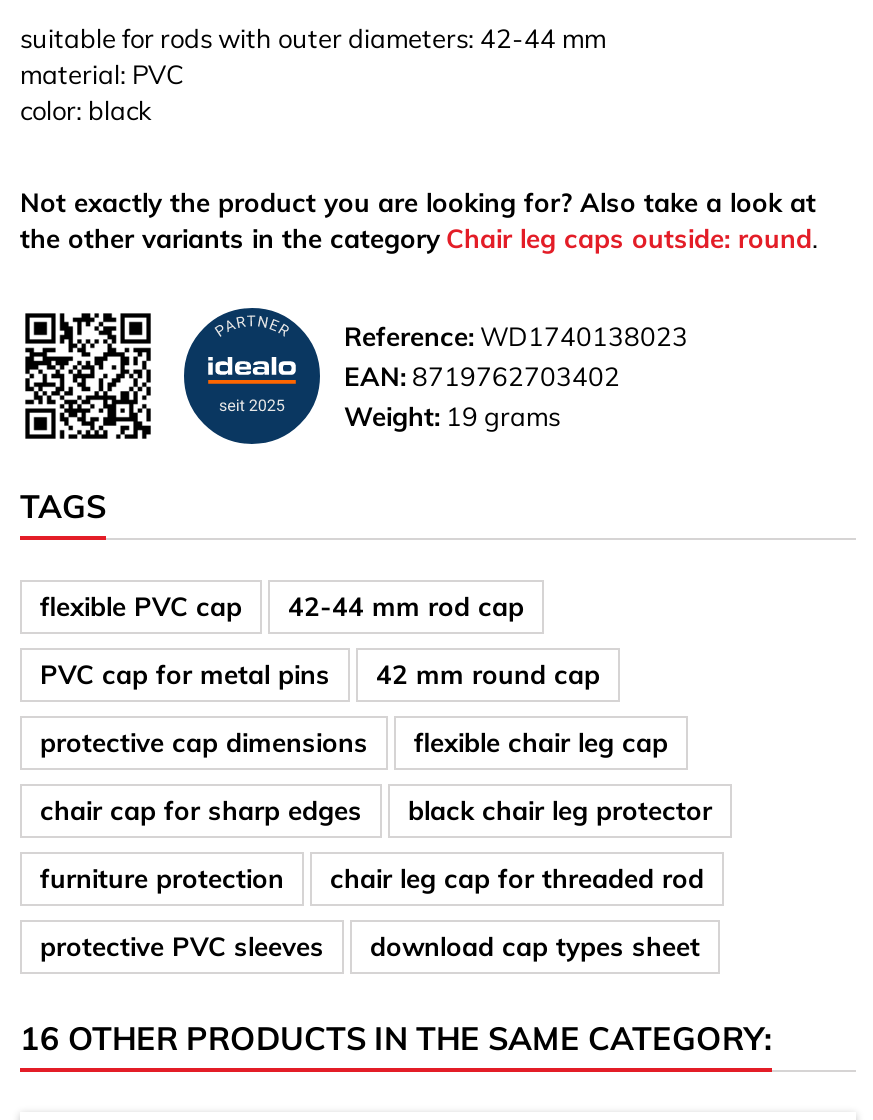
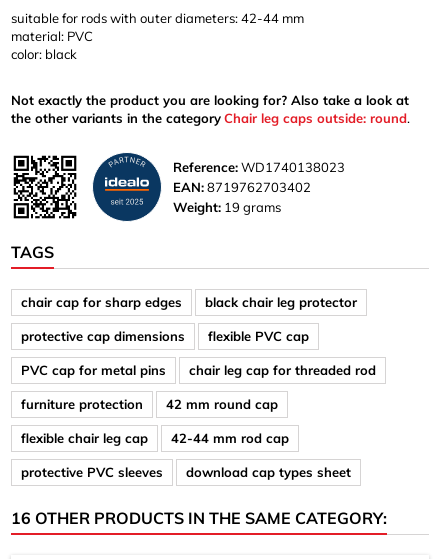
moved down: protective cap dimensions | flexible PVC cap | PVC cap for metal pins

moved down: 42 mm round cap | flexible chair leg cap | 42-44 mm rod cap

moved up: chair cap for sharp edges | black chair leg protector

moved down: furniture protection

moved up: chair leg cap for threaded rod
